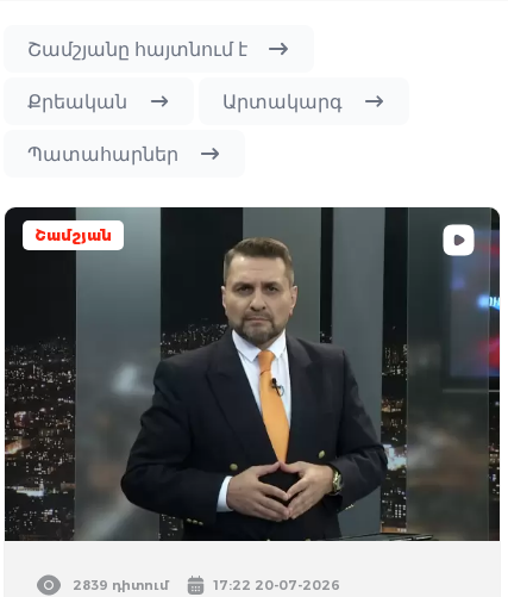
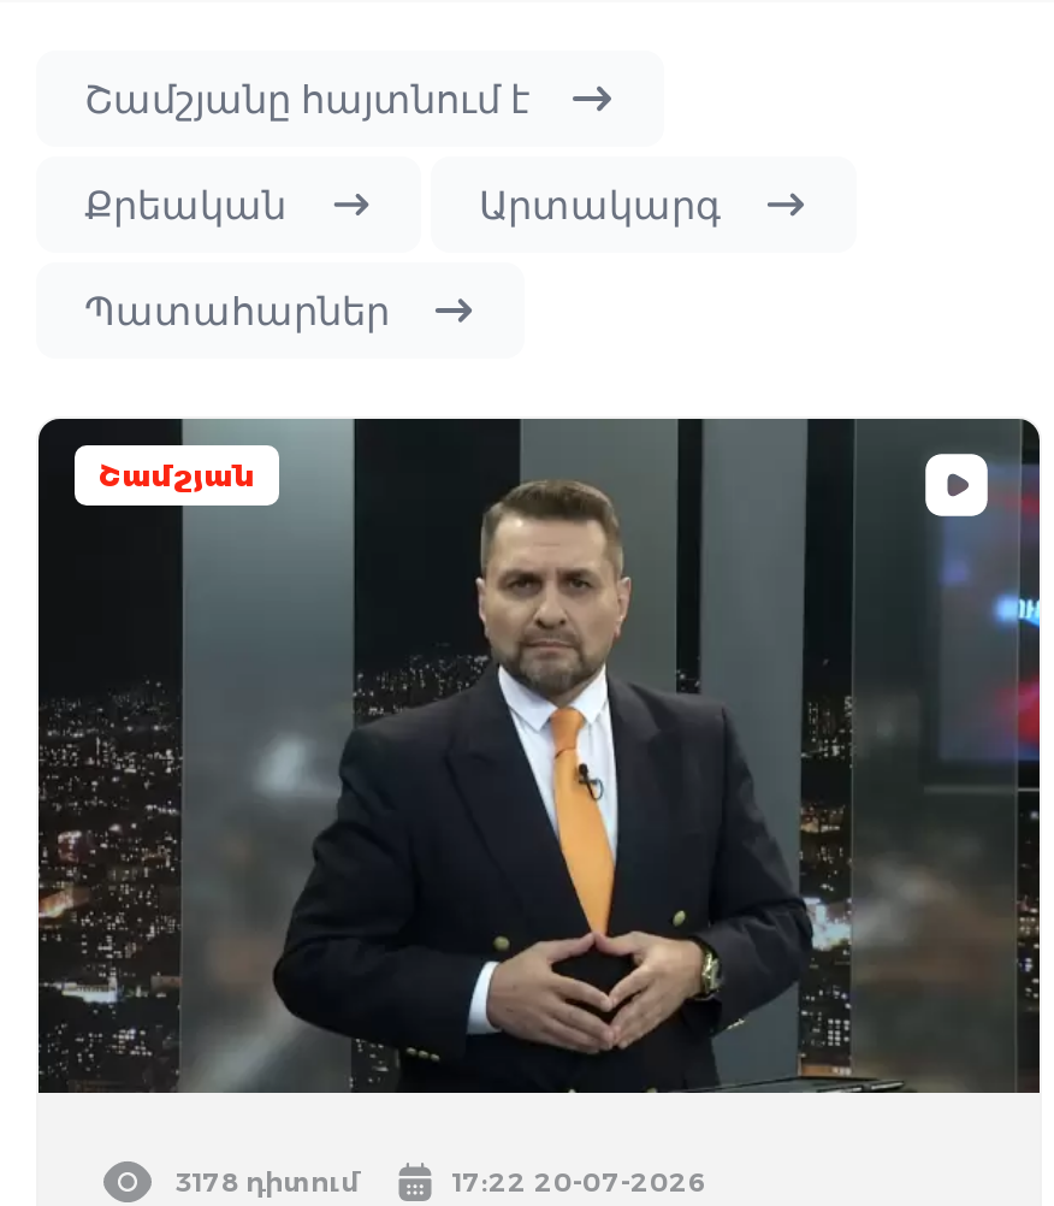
- 2839 դիտում
+ 3178 դիտում
